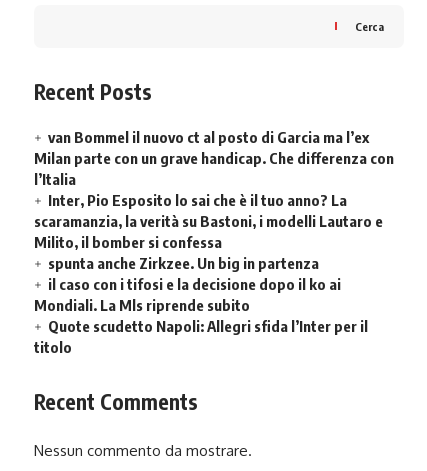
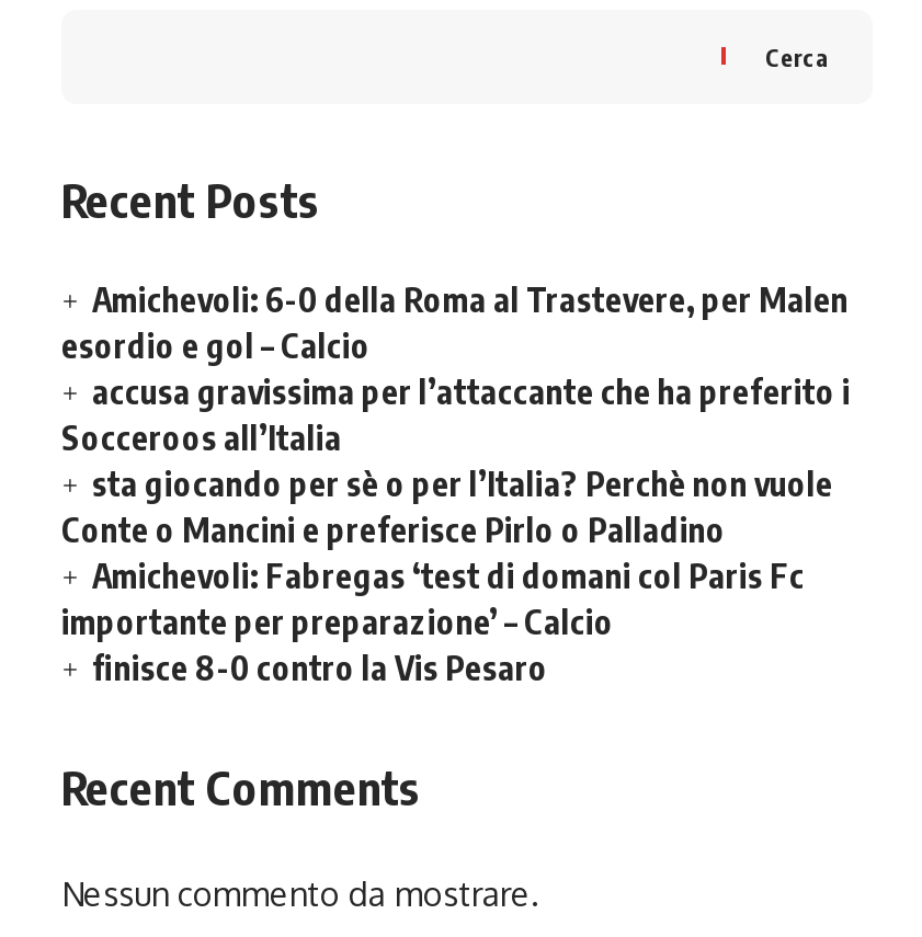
- van Bommel il nuovo ct al posto di Garcia ma l’ex
- Milan parte con un grave handicap. Che differenza con
- l’Italia
- Inter, Pio Esposito lo sai che è il tuo anno? La
- scaramanzia, la verità su Bastoni, i modelli Lautaro e
- Milito, il bomber si confessa
- spunta anche Zirkzee. Un big in partenza
- il caso con i tifosi e la decisione dopo il ko ai
- Mondiali. La Mls riprende subito
- Quote scudetto Napoli: Allegri sfida l’Inter per il
- titolo
+ Amichevoli: 6-0 della Roma al Trastevere, per Malen
+ esordio e gol – Calcio
+ accusa gravissima per l’attaccante che ha preferito i
+ Socceroos all’Italia
+ sta giocando per sè o per l’Italia? Perchè non vuole
+ Conte o Mancini e preferisce Pirlo o Palladino
+ Amichevoli: Fabregas ‘test di domani col Paris Fc
+ importante per preparazione’ – Calcio
+ finisce 8-0 contro la Vis Pesaro
